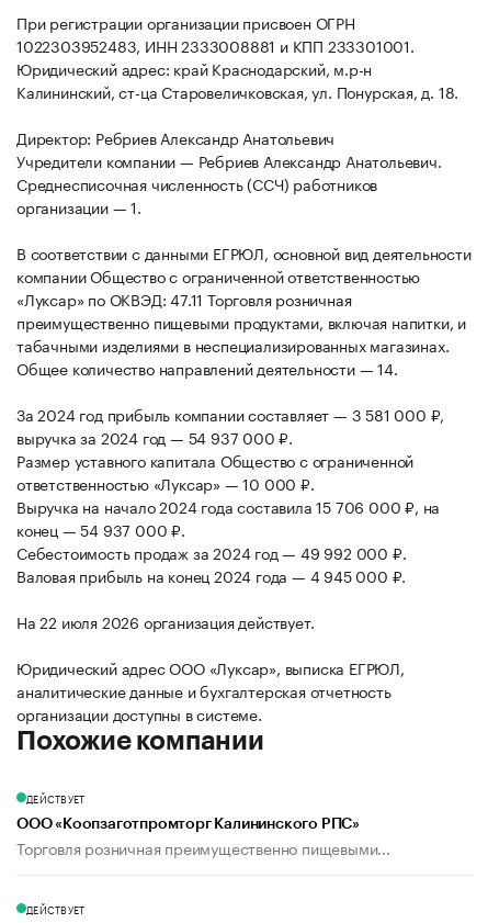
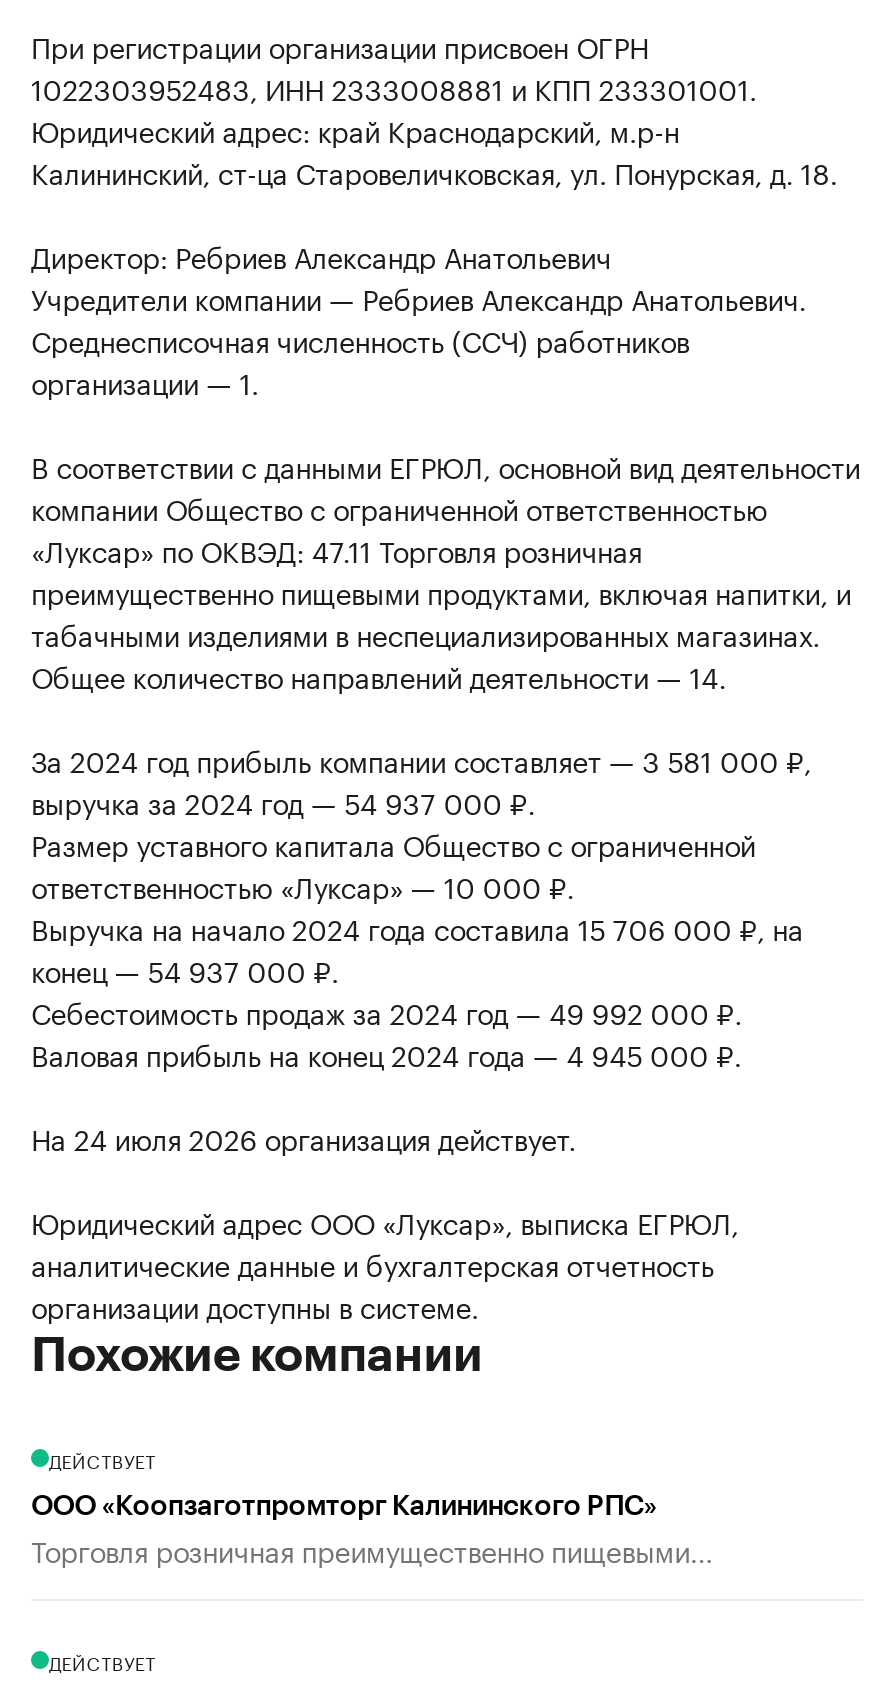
- На 22 июля 2026 организация действует.
+ На 24 июля 2026 организация действует.
